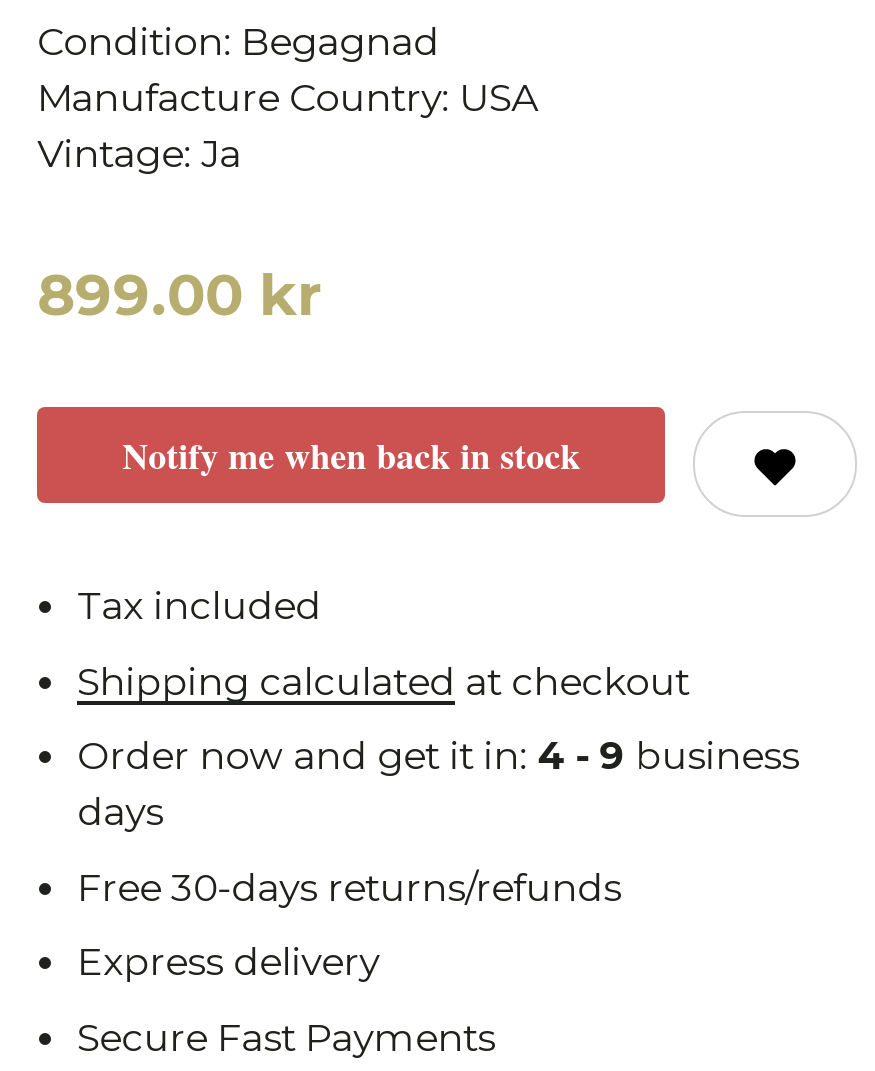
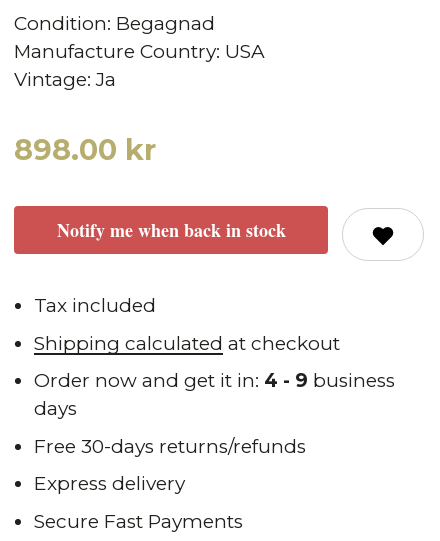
- 899.00 kr
+ 898.00 kr
